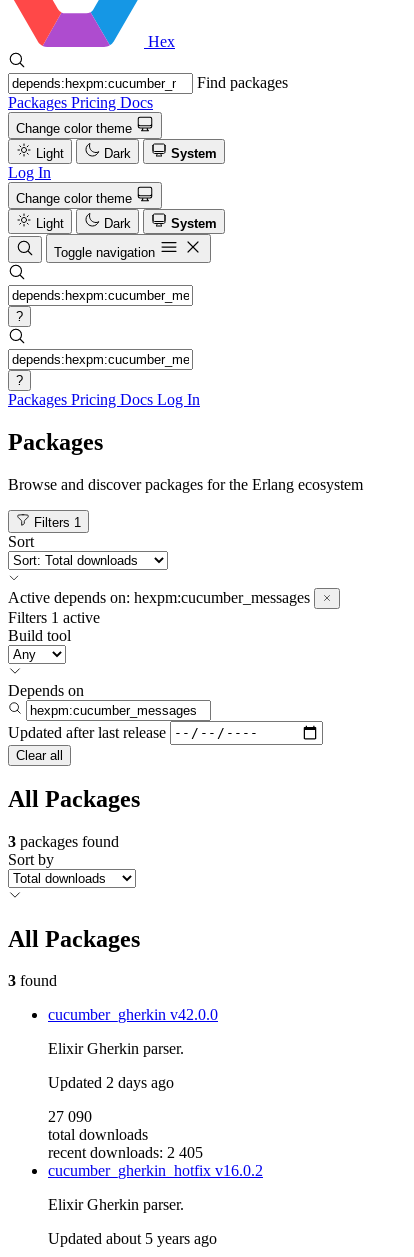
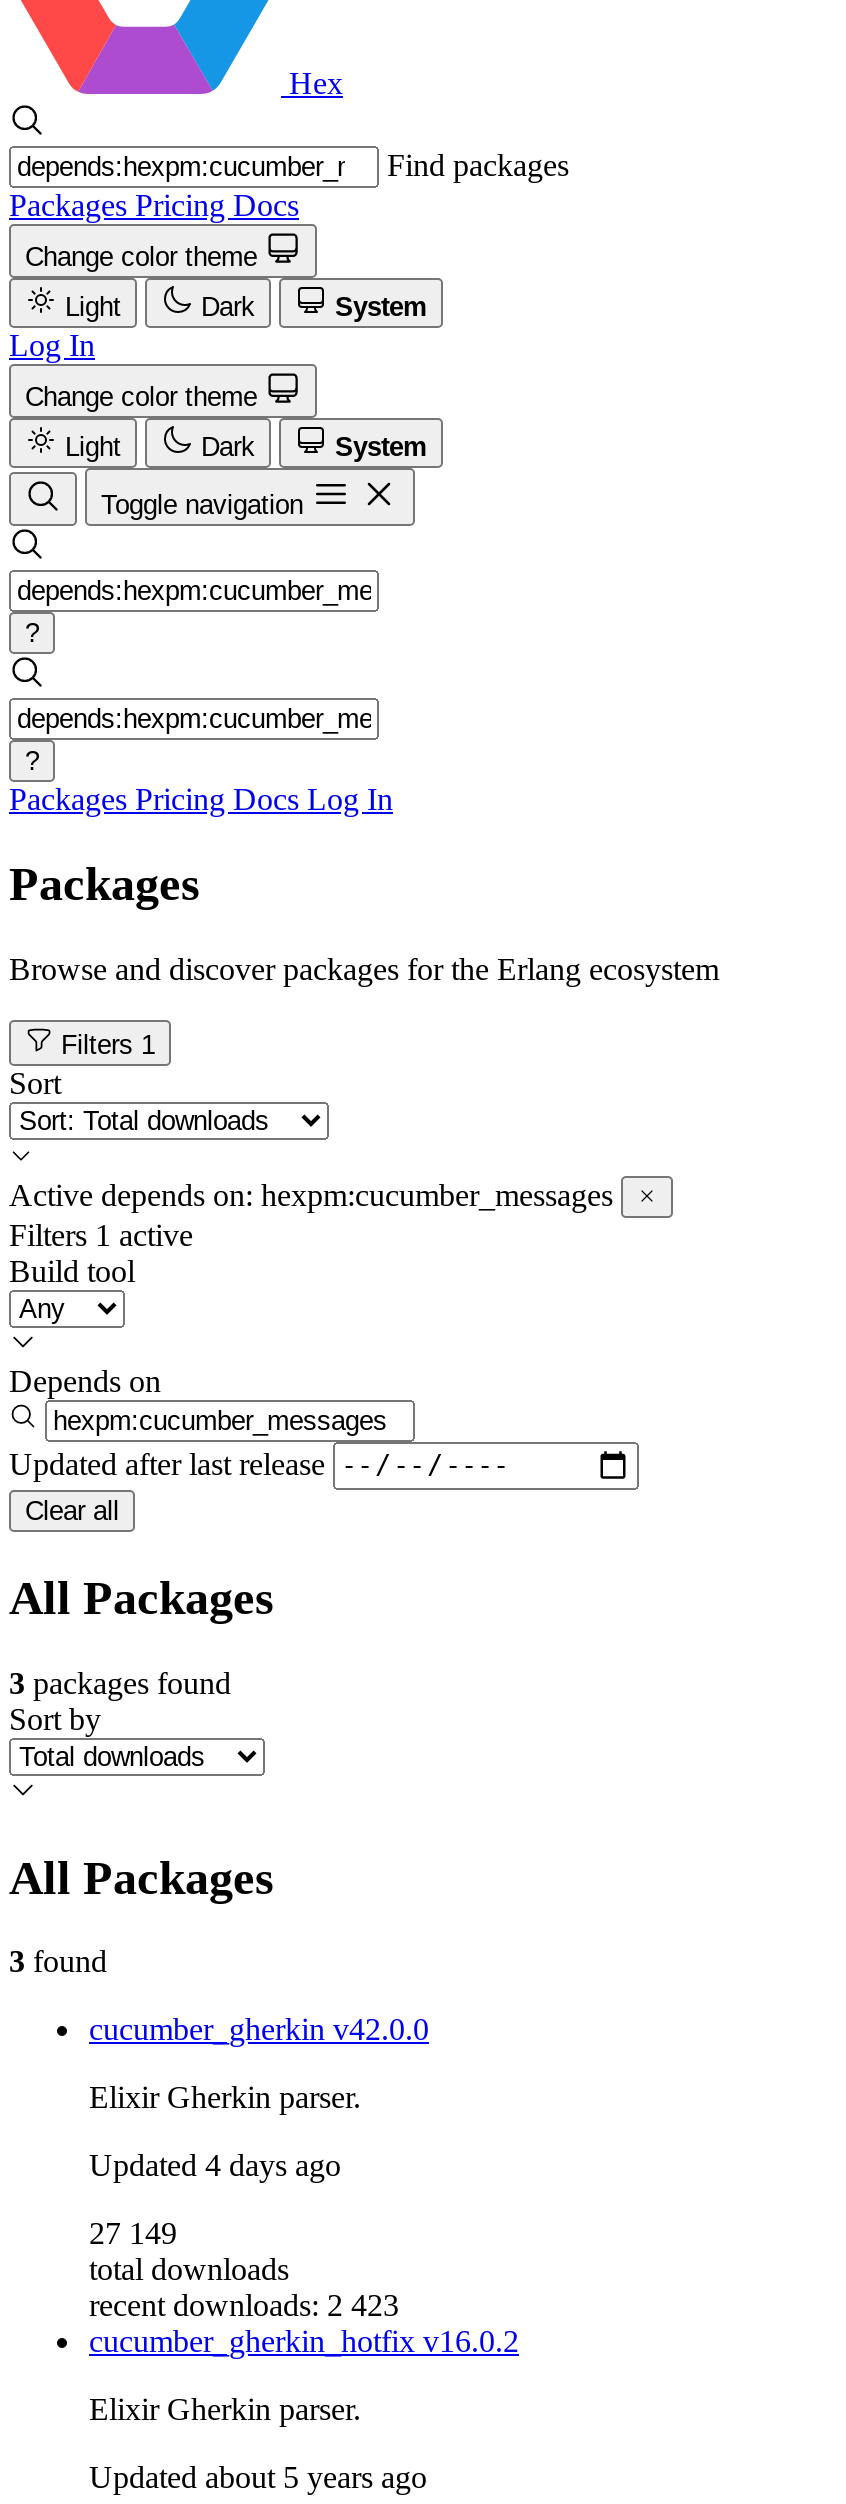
- Updated 2 days ago
+ Updated 4 days ago

- 27 090
+ 27 149

- recent downloads: 2 405
+ recent downloads: 2 423
